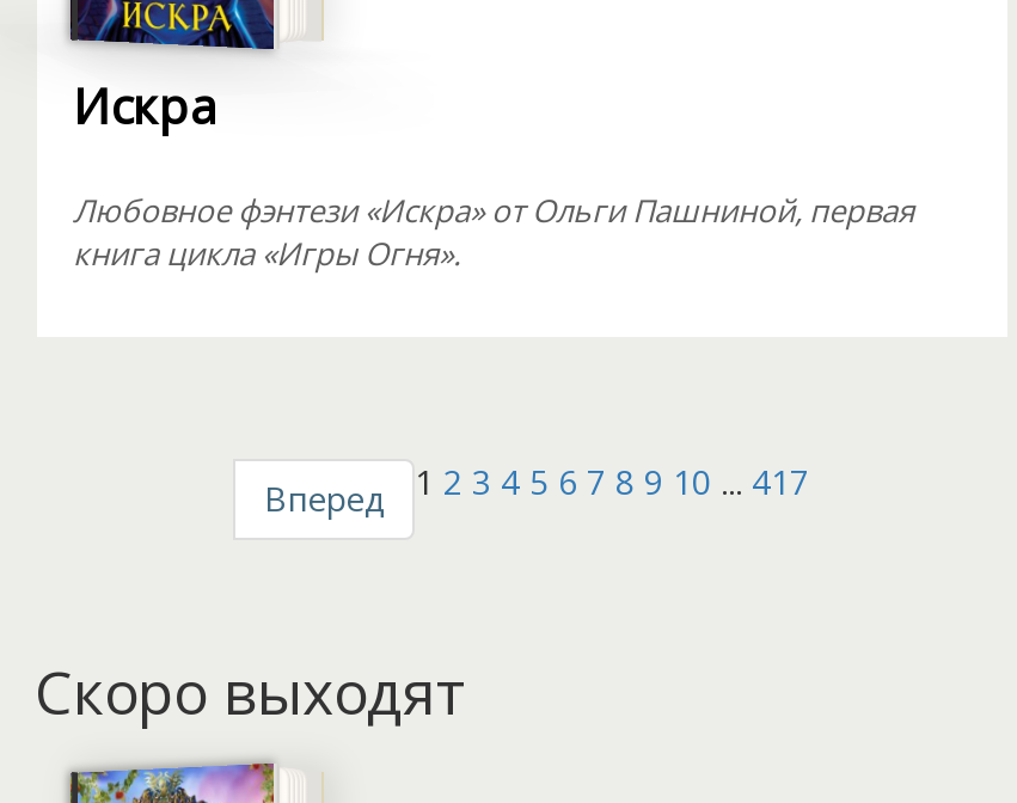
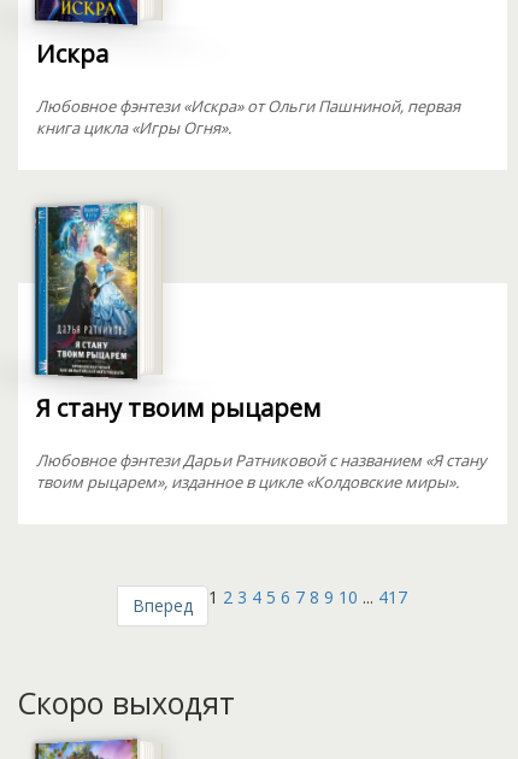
+ [image]
+ Я стану твоим рыцарем
+ Любовное фэнтези Дарьи Ратниковой с названием «Я стану
+ твоим рыцарем», изданное в цикле «Колдовские миры».
